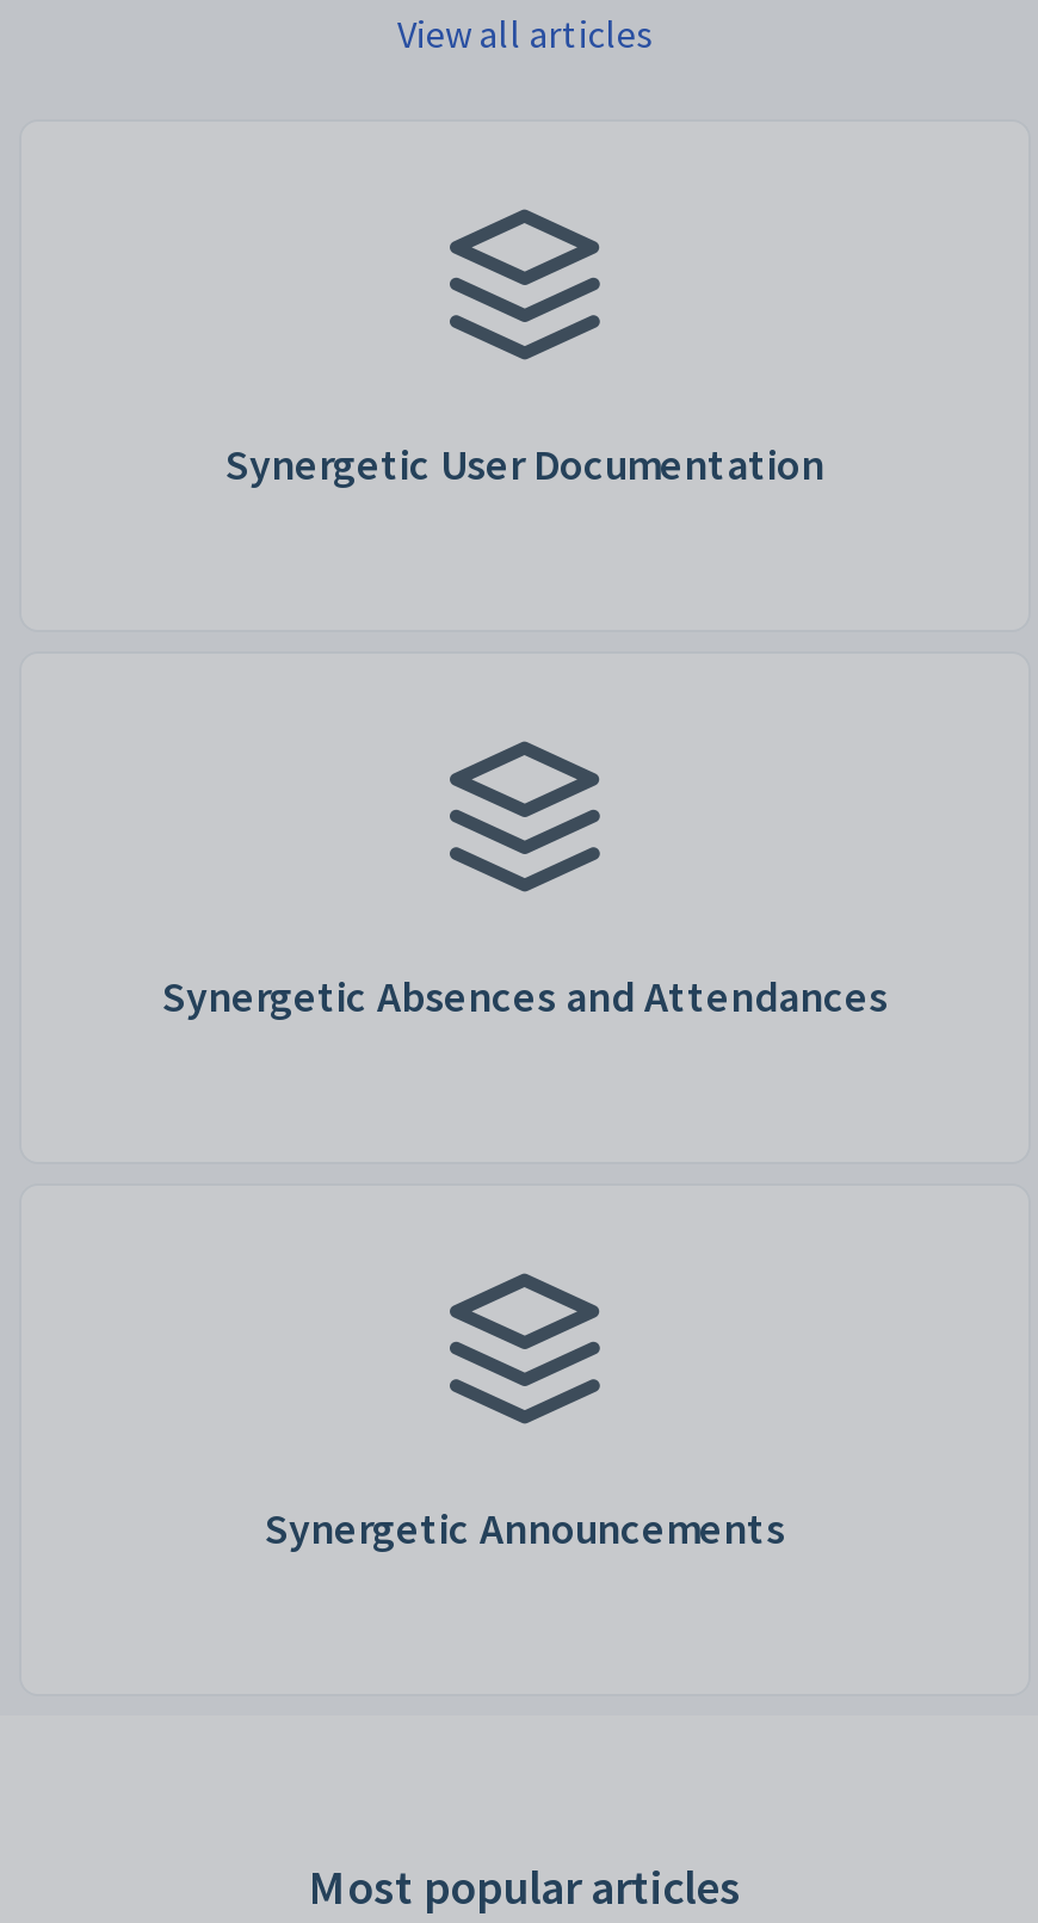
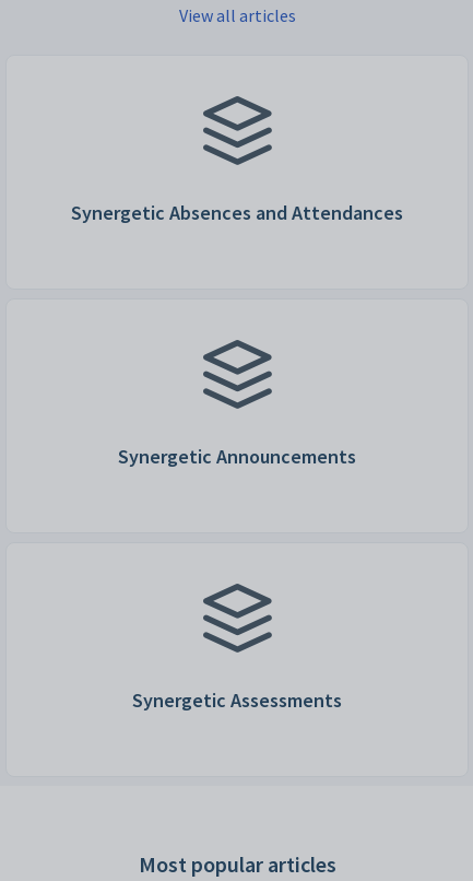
- Synergetic User Documentation

moved up: [image] | Synergetic Absences and Attendances | Synergetic Announcements

+ Synergetic Assessments
